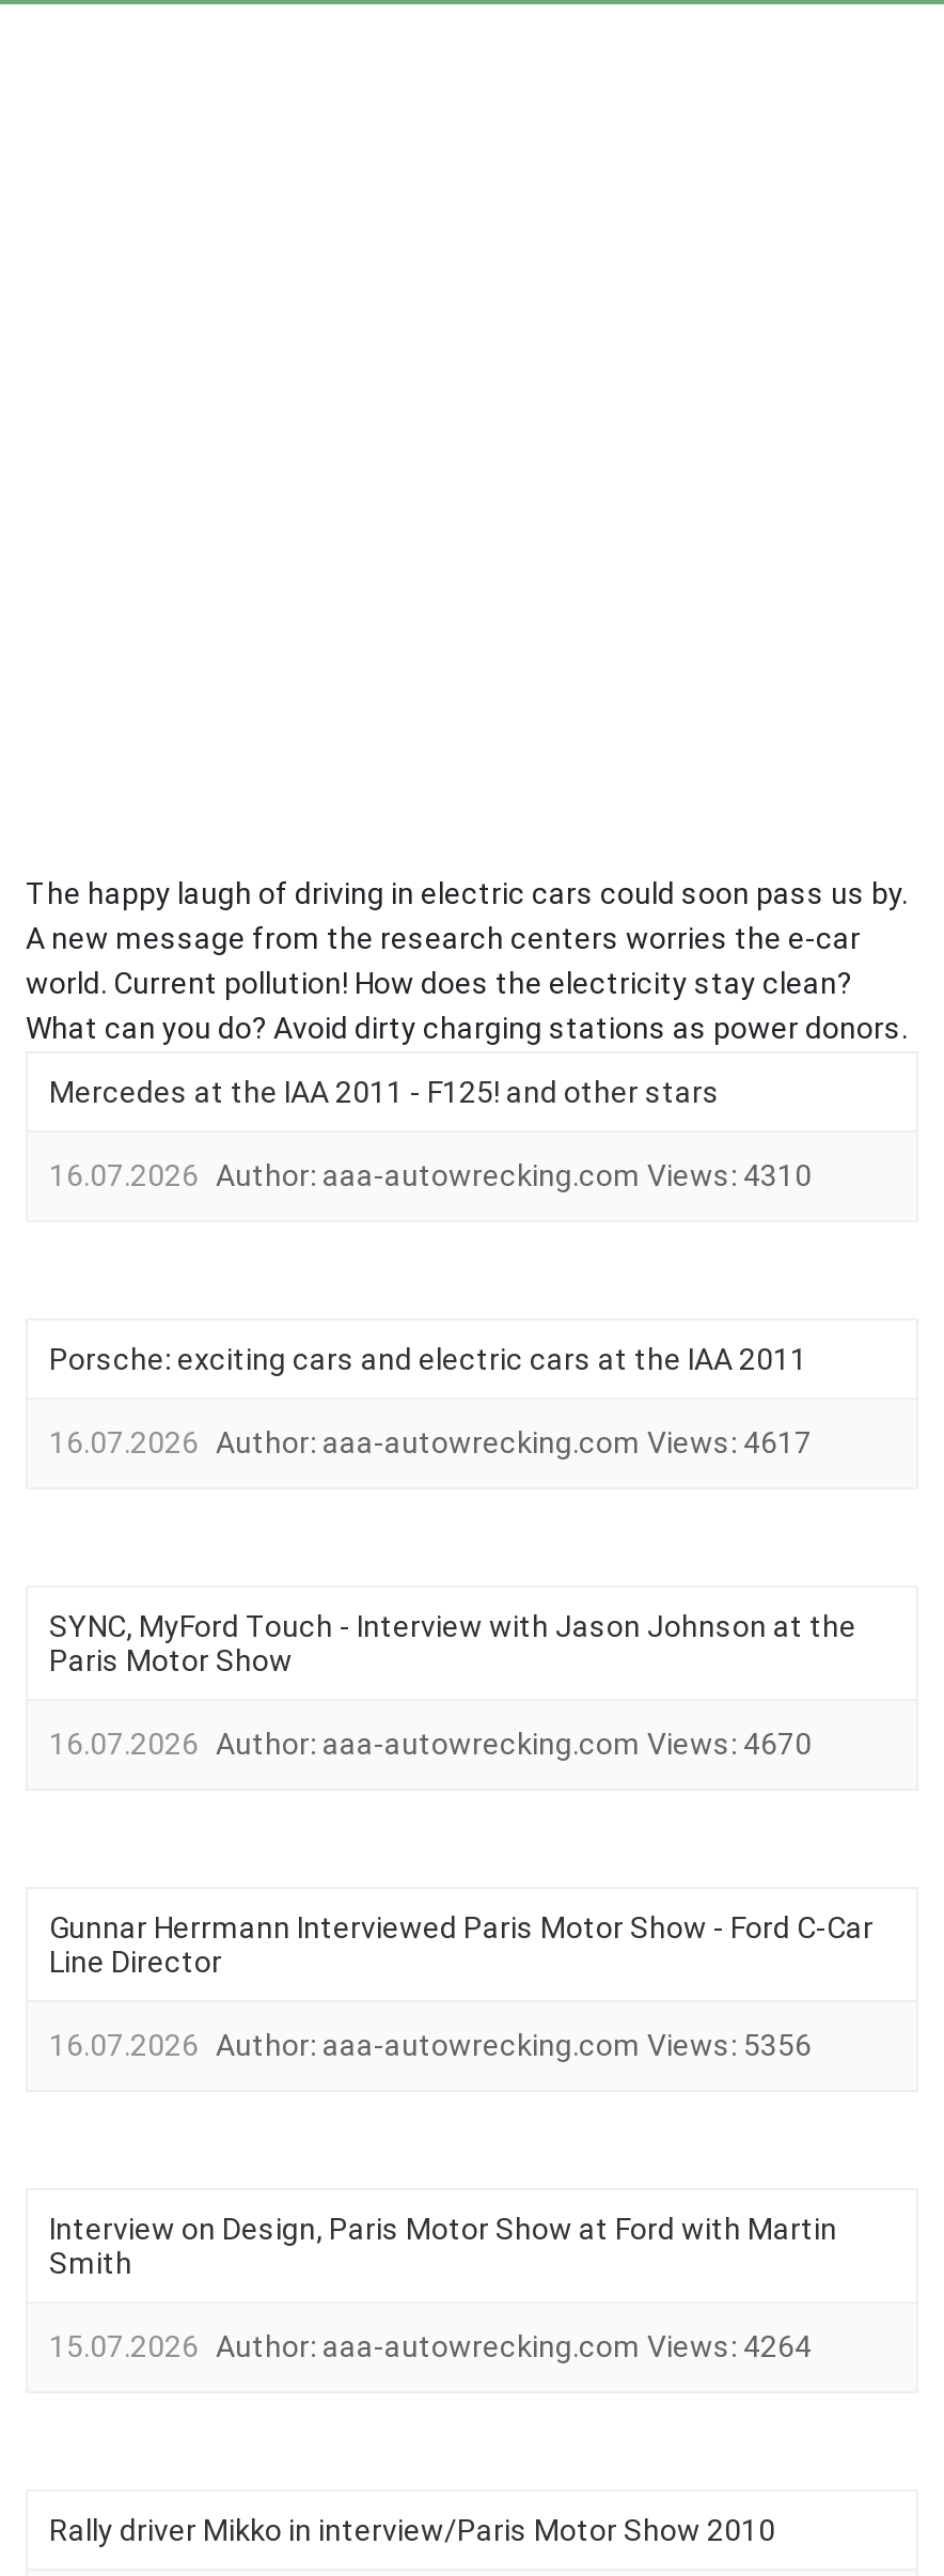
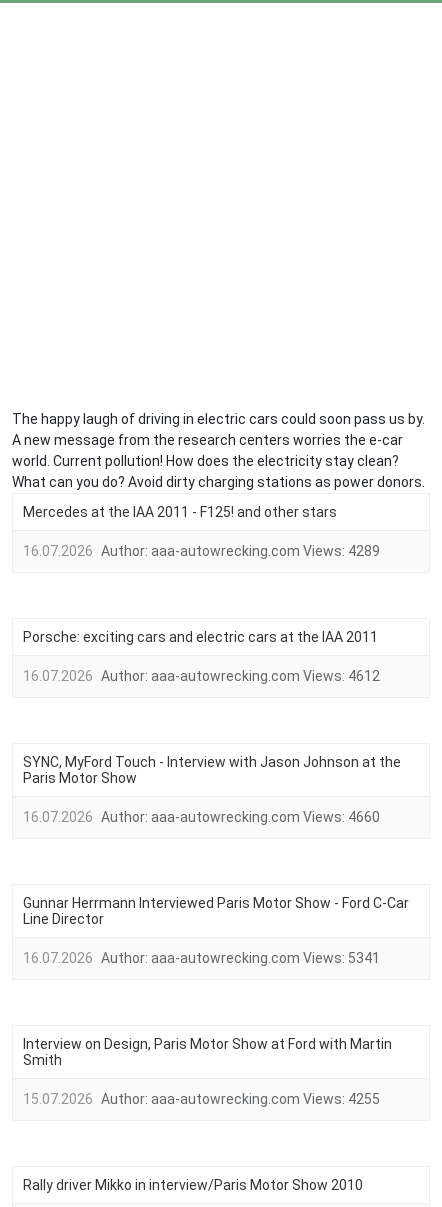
- 16.07.2026 Author: aaa-autowrecking.com Views: 4310
+ 16.07.2026 Author: aaa-autowrecking.com Views: 4289

- 16.07.2026 Author: aaa-autowrecking.com Views: 4617
+ 16.07.2026 Author: aaa-autowrecking.com Views: 4612

- 16.07.2026 Author: aaa-autowrecking.com Views: 4670
+ 16.07.2026 Author: aaa-autowrecking.com Views: 4660

- 16.07.2026 Author: aaa-autowrecking.com Views: 5356
+ 16.07.2026 Author: aaa-autowrecking.com Views: 5341

- 15.07.2026 Author: aaa-autowrecking.com Views: 4264
+ 15.07.2026 Author: aaa-autowrecking.com Views: 4255
